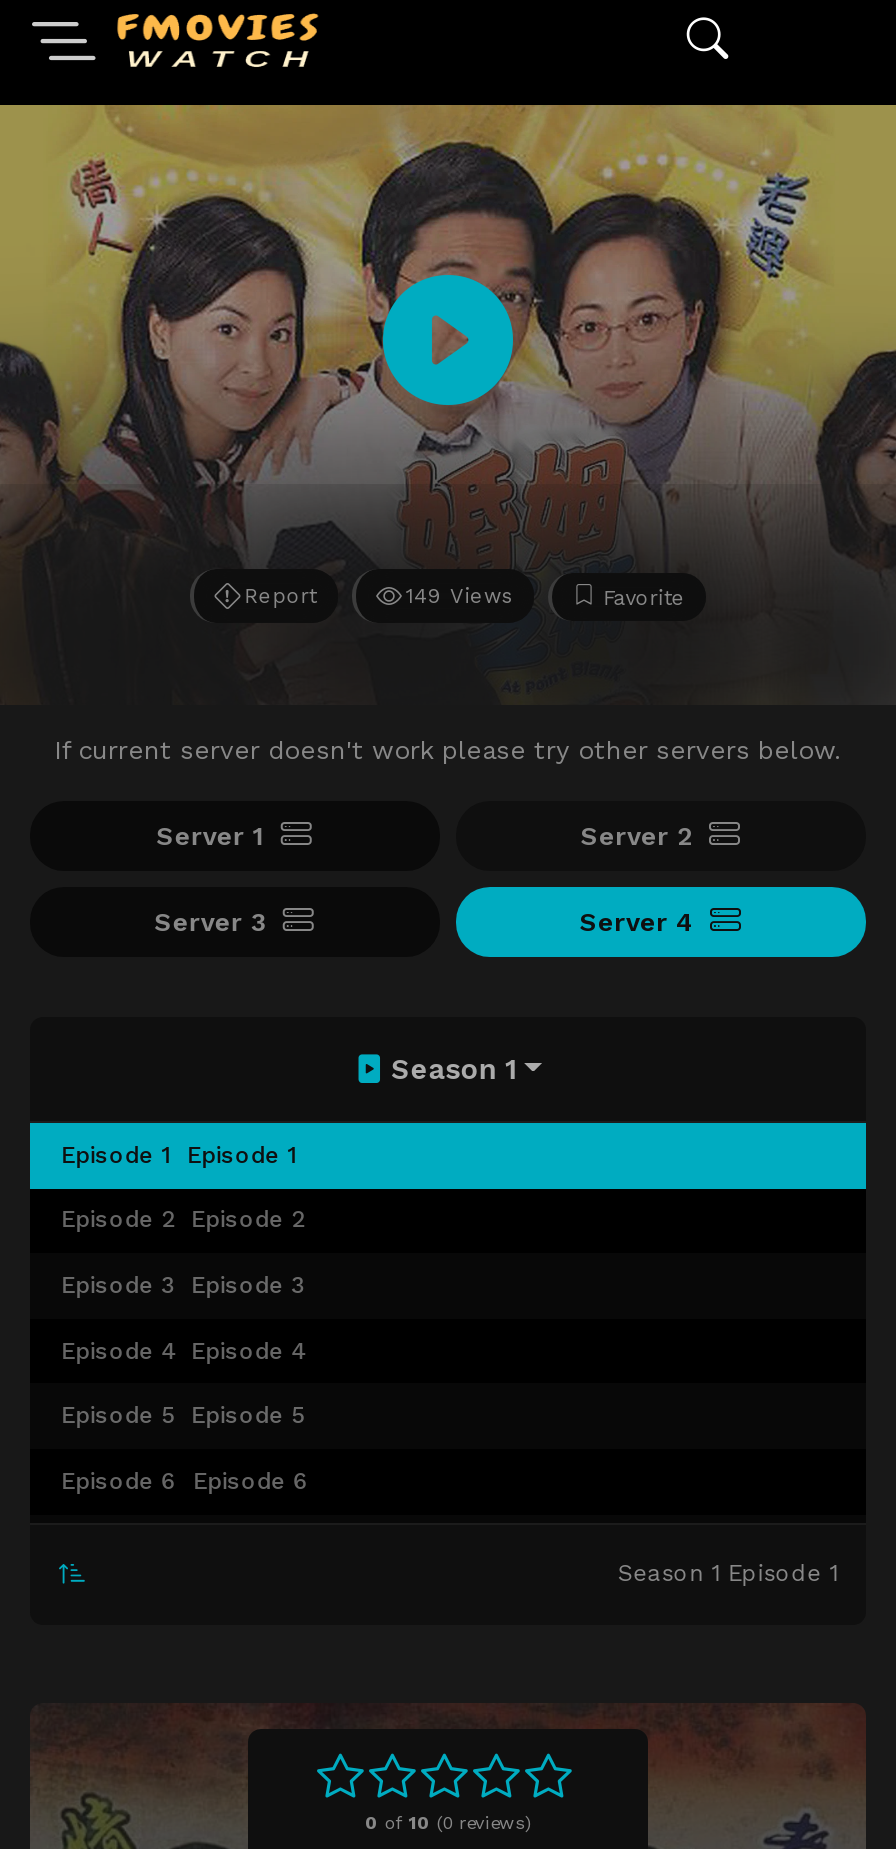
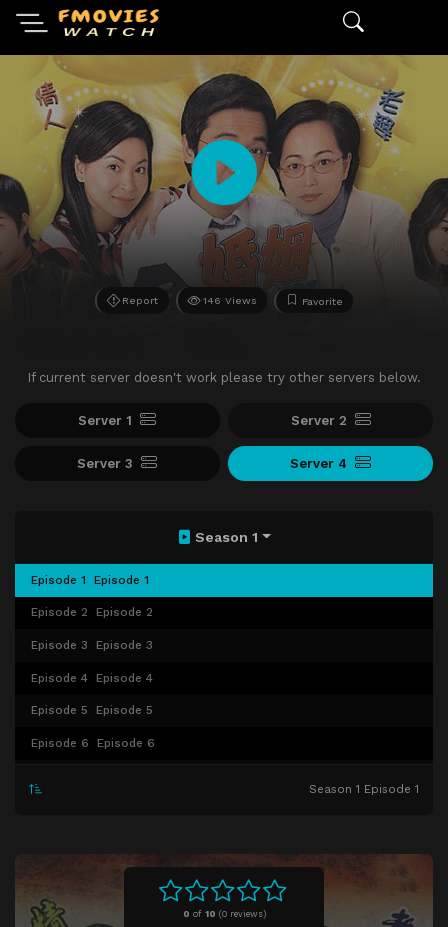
- 149 Views
+ 146 Views
